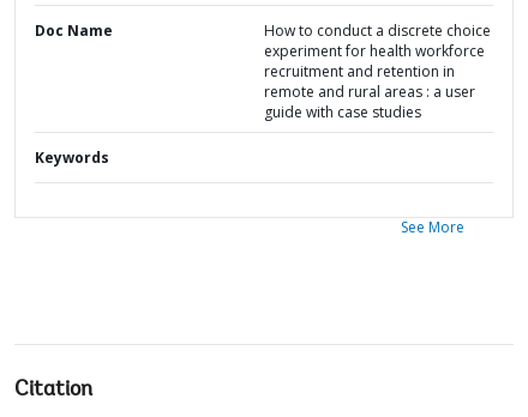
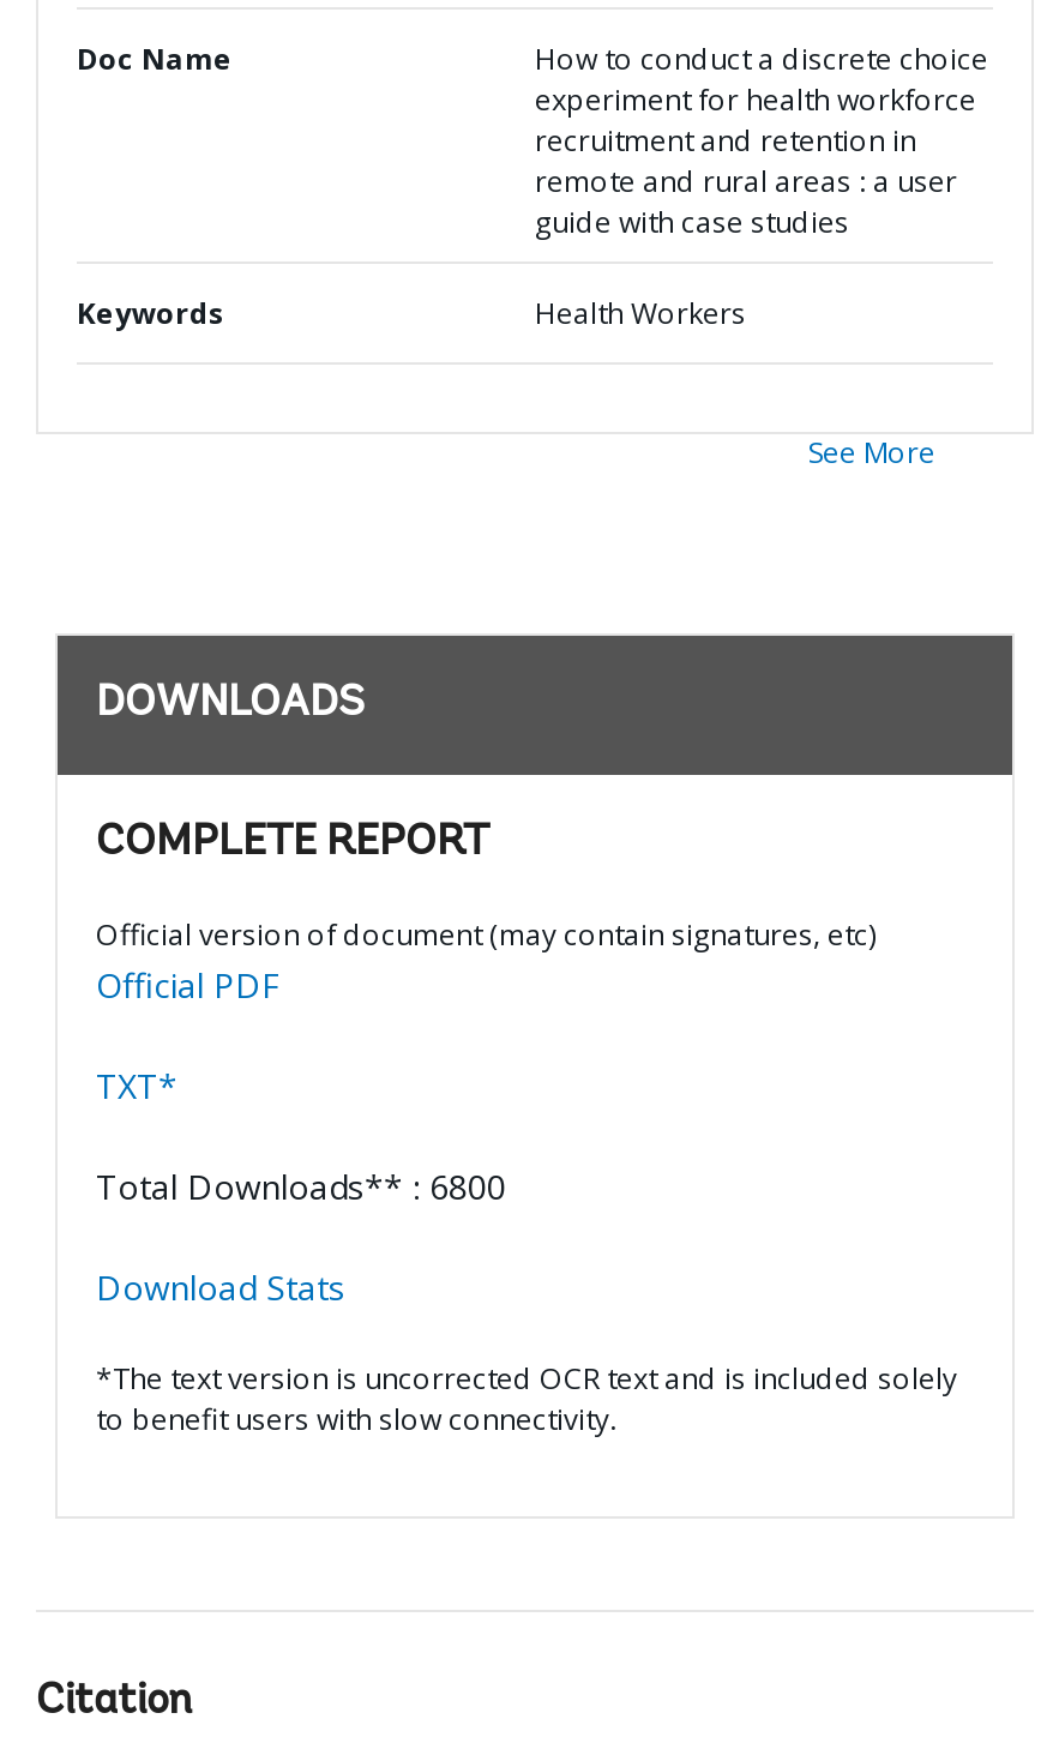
+ Health Workers

+ DOWNLOADS
+ COMPLETE REPORT
+ Official version of document (may contain signatures, etc)
+ Official PDF
+ TXT*
+ Total Downloads** : 6800
+ Download Stats
+ *The text version is uncorrected OCR text and is included solely
+ to benefit users with slow connectivity.
